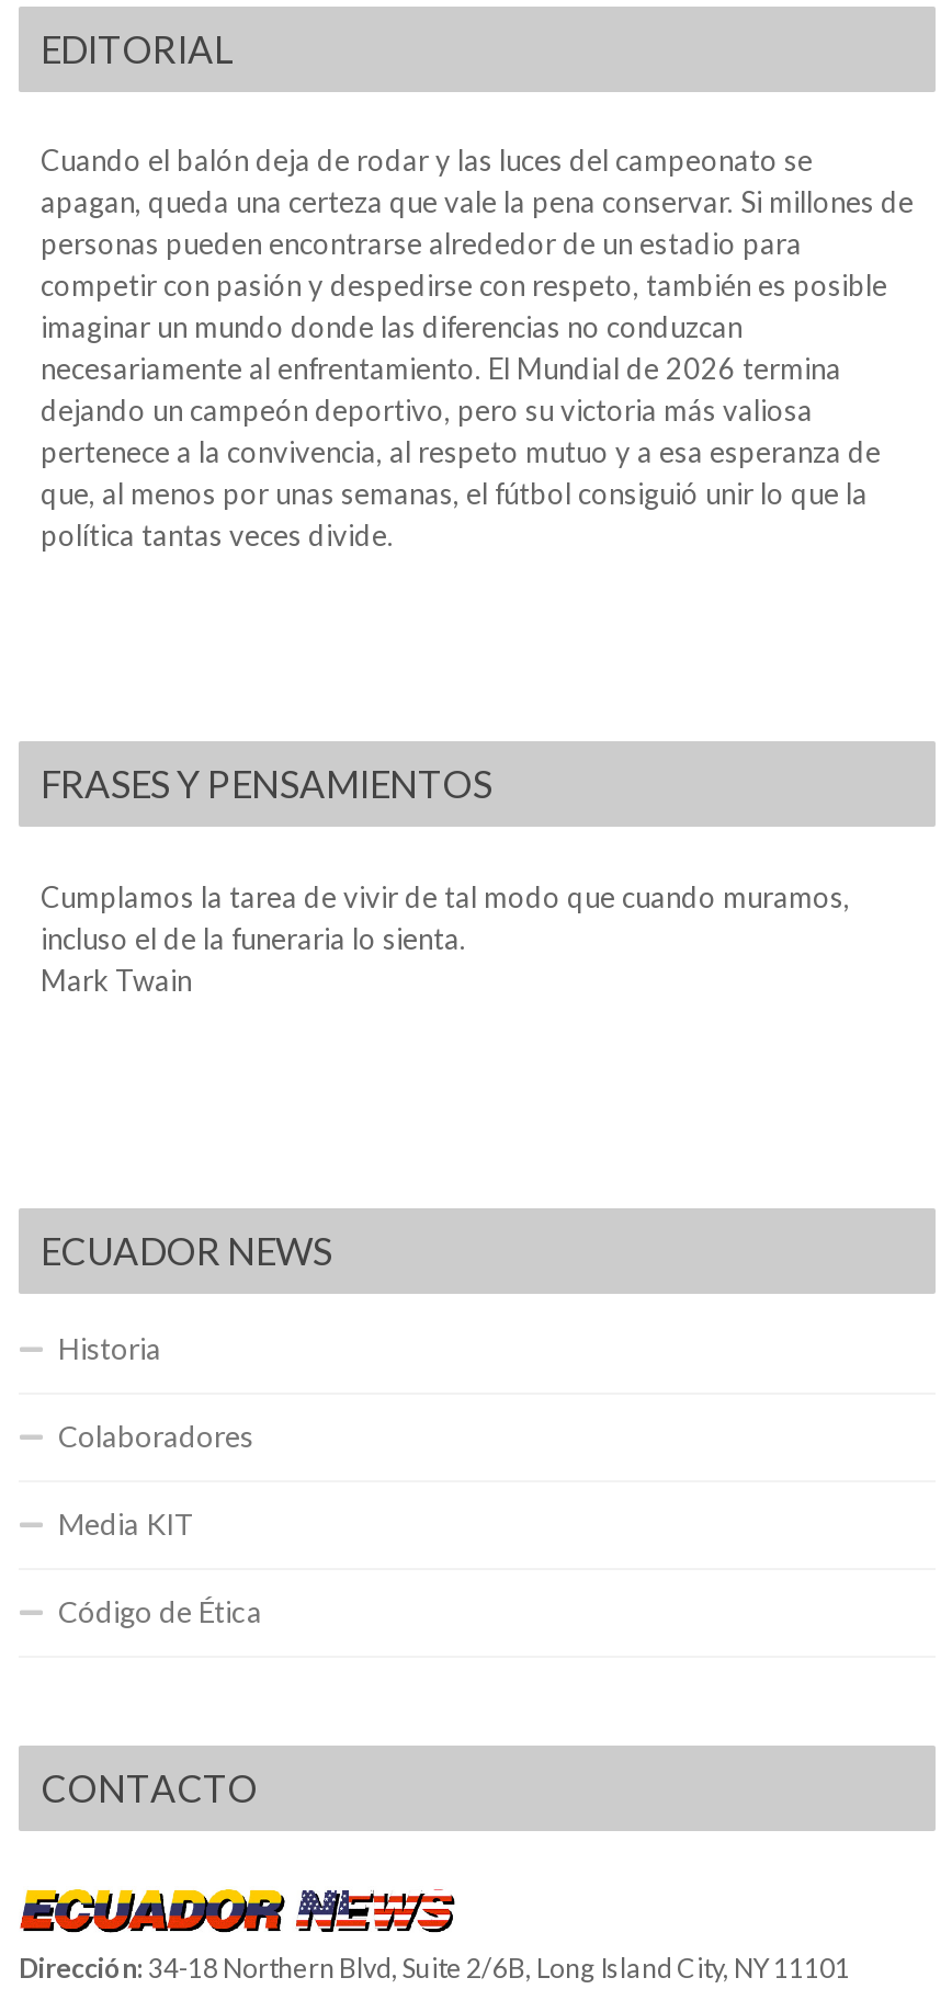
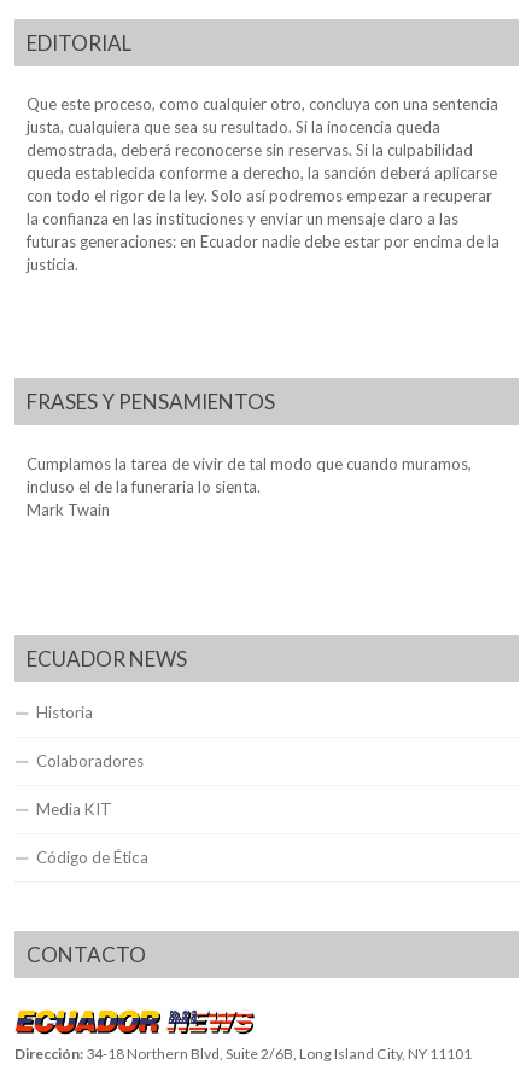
- Cuando el balón deja de rodar y las luces del campeonato se
- apagan, queda una certeza que vale la pena conservar. Si millones de
- personas pueden encontrarse alrededor de un estadio para
- competir con pasión y despedirse con respeto, también es posible
- imaginar un mundo donde las diferencias no conduzcan
- necesariamente al enfrentamiento. El Mundial de 2026 termina
- dejando un campeón deportivo, pero su victoria más valiosa
- pertenece a la convivencia, al respeto mutuo y a esa esperanza de
- que, al menos por unas semanas, el fútbol consiguió unir lo que la
- política tantas veces divide.
+ Que este proceso, como cualquier otro, concluya con una sentencia
+ justa, cualquiera que sea su resultado. Si la inocencia queda
+ demostrada, deberá reconocerse sin reservas. Si la culpabilidad
+ queda establecida conforme a derecho, la sanción deberá aplicarse
+ con todo el rigor de la ley. Solo así podremos empezar a recuperar
+ la confianza en las instituciones y enviar un mensaje claro a las
+ futuras generaciones: en Ecuador nadie debe estar por encima de la
+ justicia.
